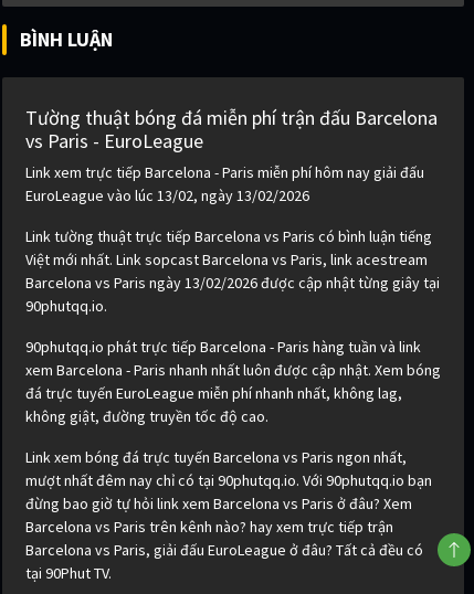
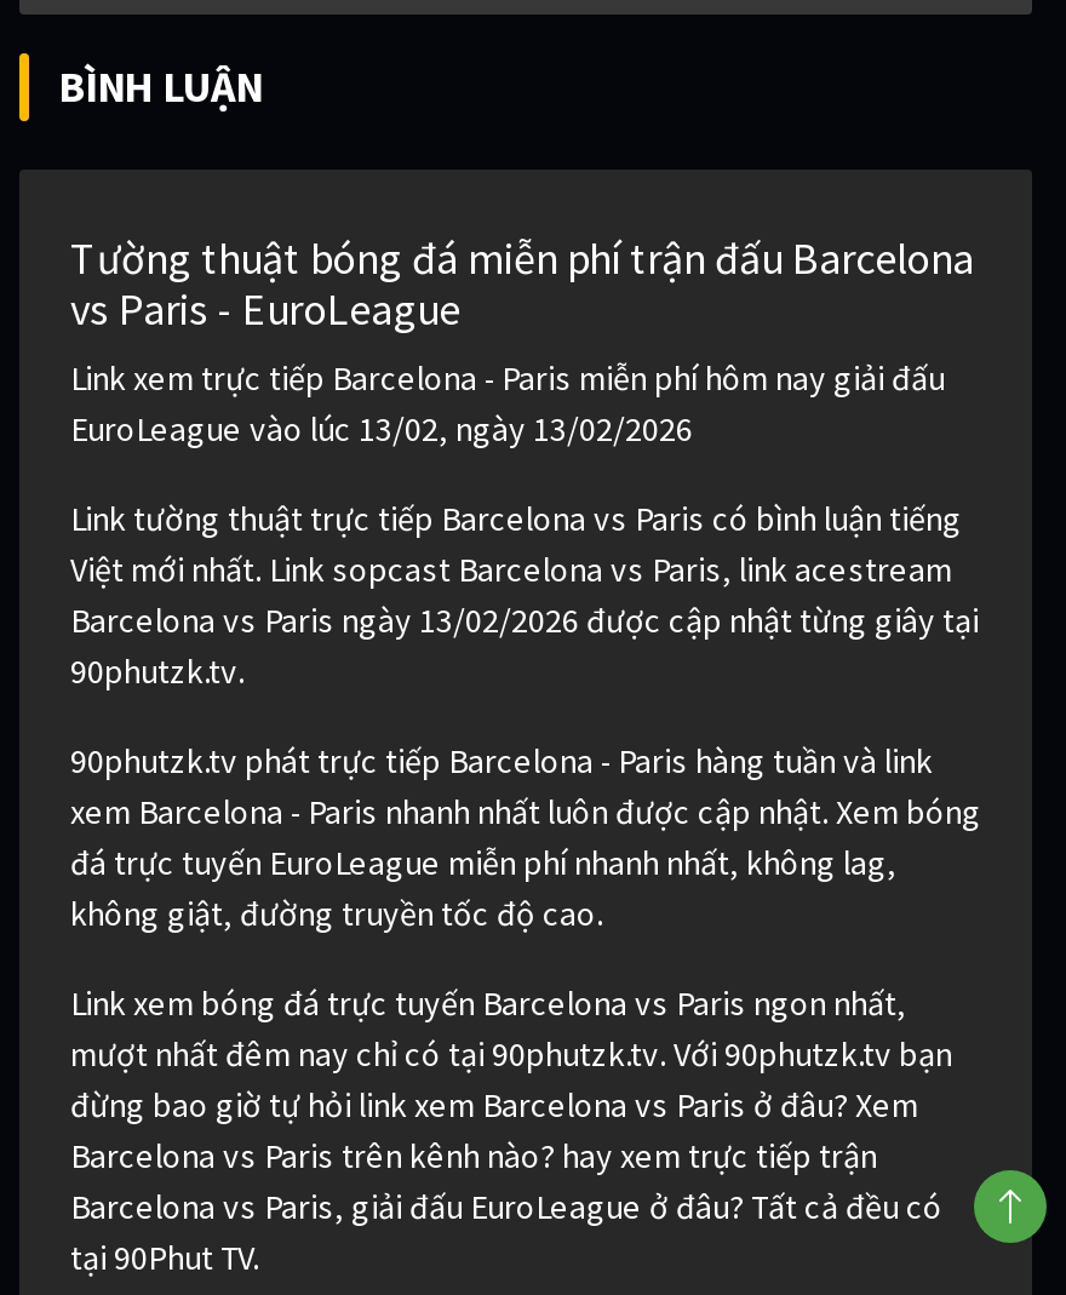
- 90phutqq.io.
+ 90phutzk.tv.

- 90phutqq.io phát trực tiếp Barcelona - Paris hàng tuần và link
+ 90phutzk.tv phát trực tiếp Barcelona - Paris hàng tuần và link

- mượt nhất đêm nay chỉ có tại 90phutqq.io. Với 90phutqq.io bạn
+ mượt nhất đêm nay chỉ có tại 90phutzk.tv. Với 90phutzk.tv bạn
